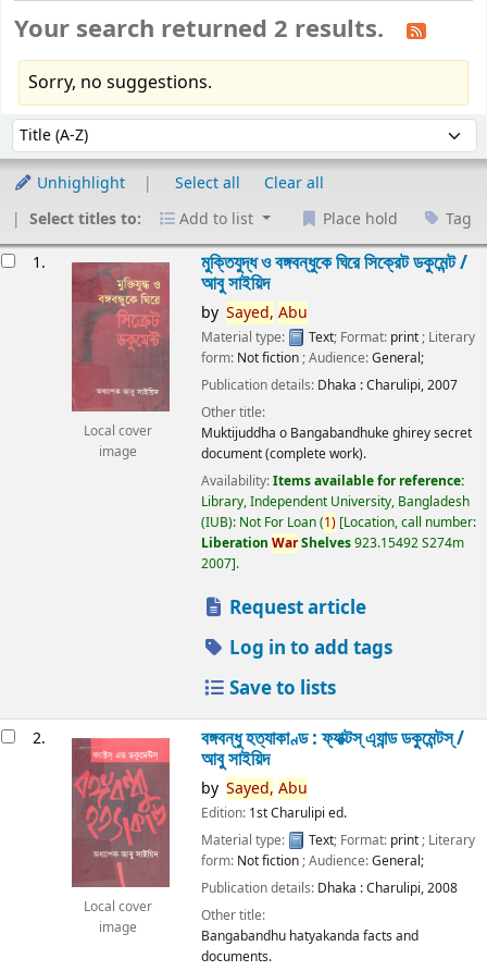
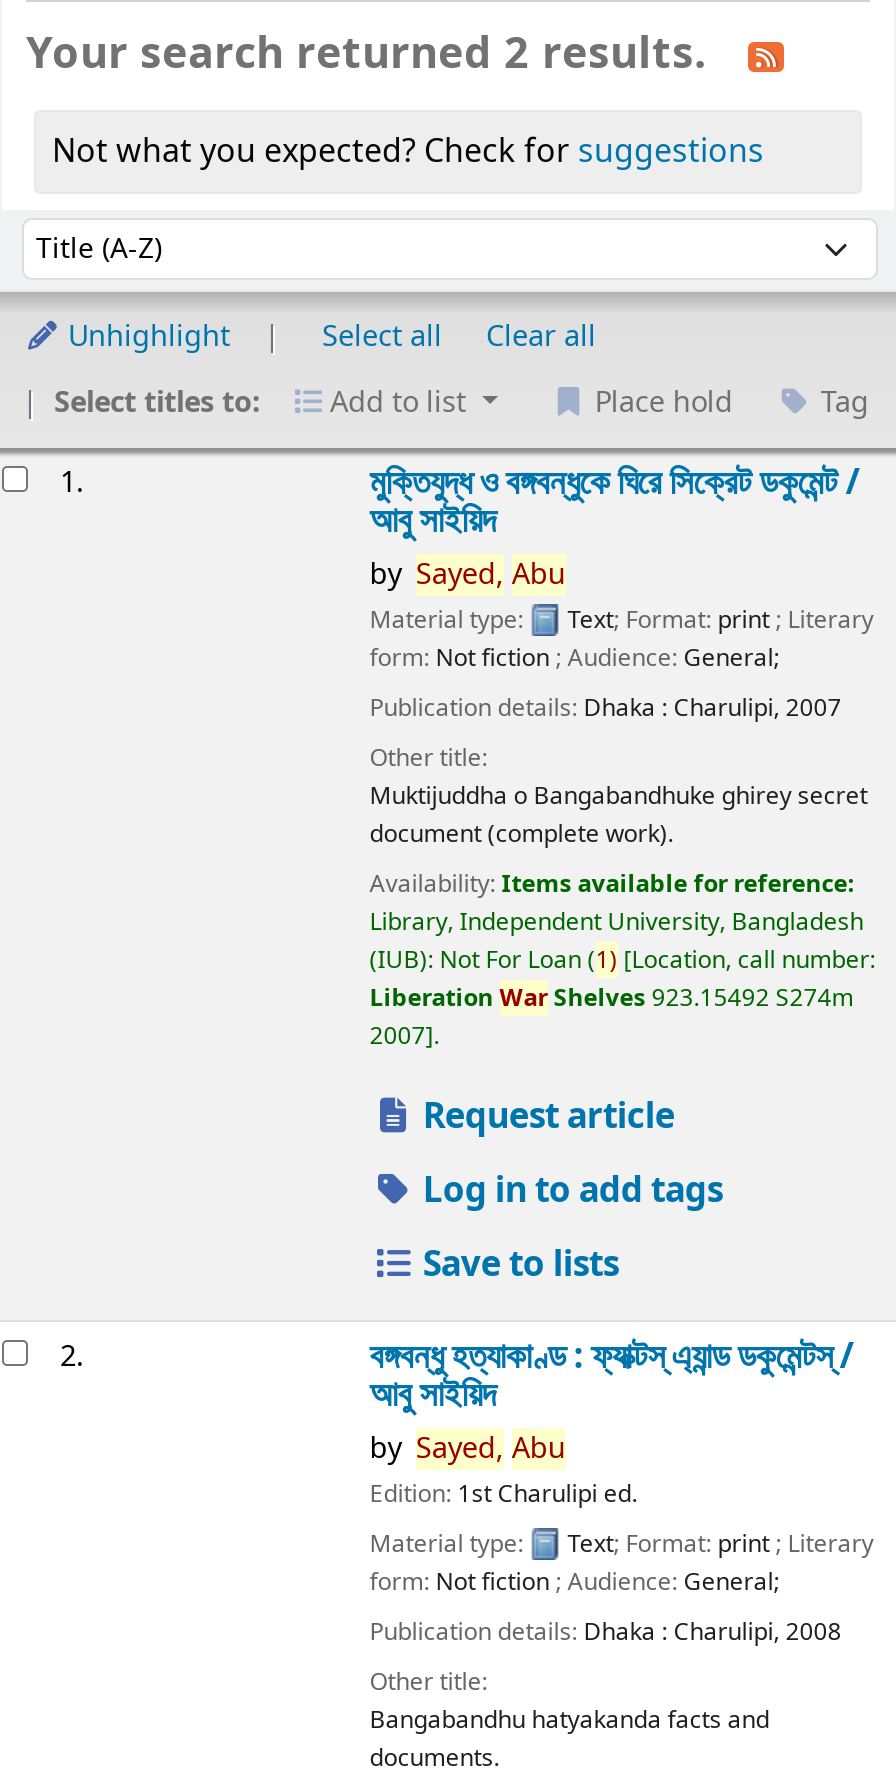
- Sorry, no suggestions.
+ Not what you expected? Check for suggestions

- [image]
- Local cover
- image

- [image]
- Local cover
- image
